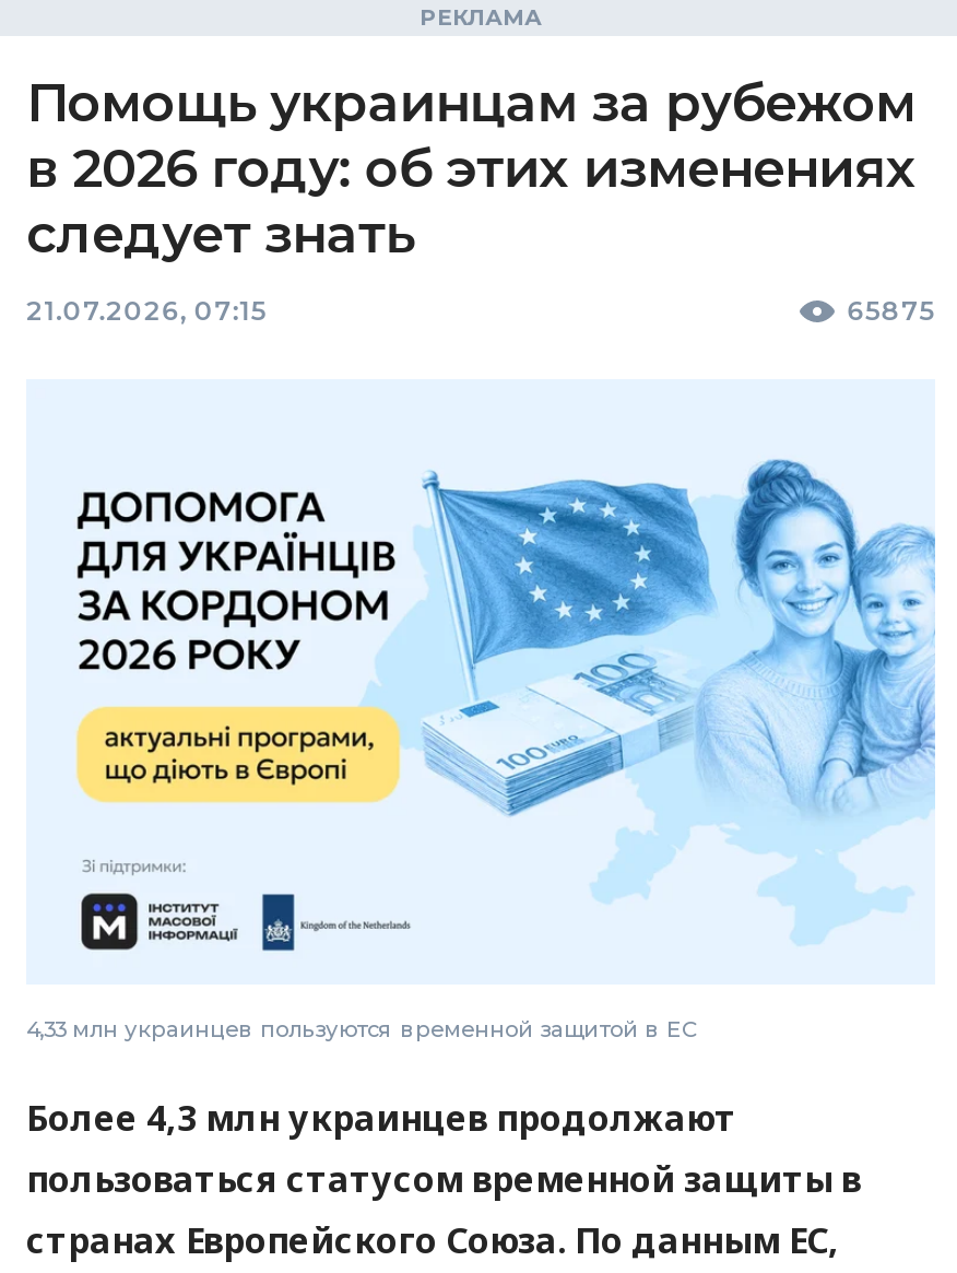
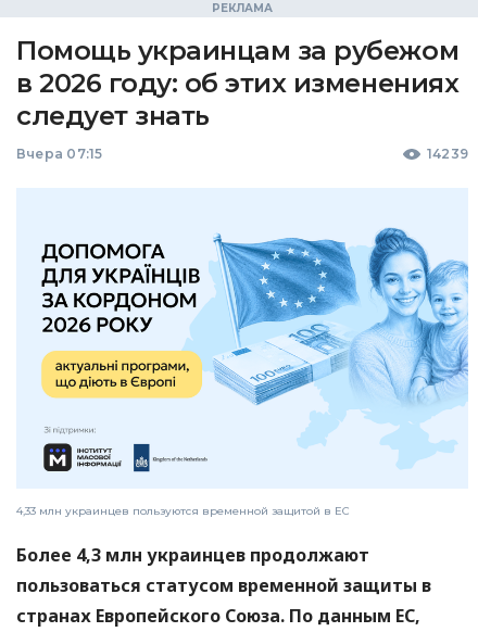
- 21.07.2026, 07:15
- 65875
+ Вчера 07:15
+ 14239
